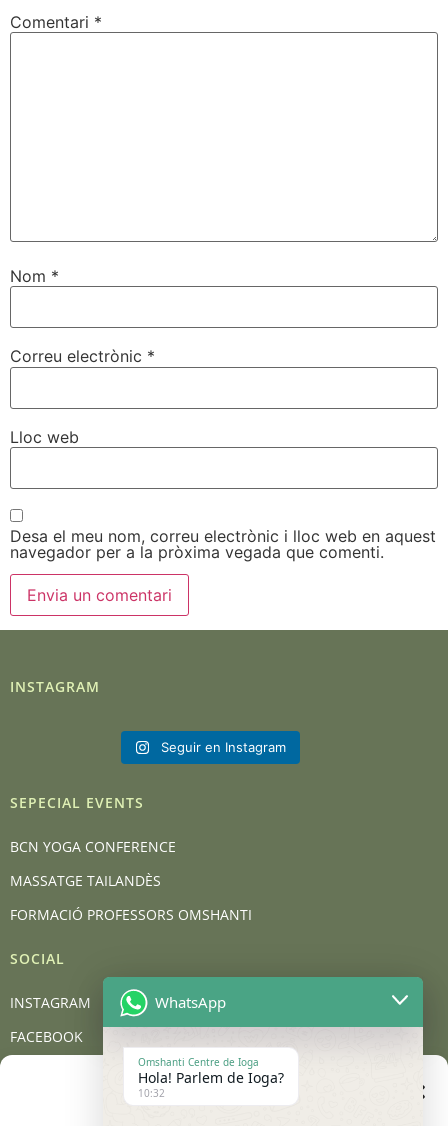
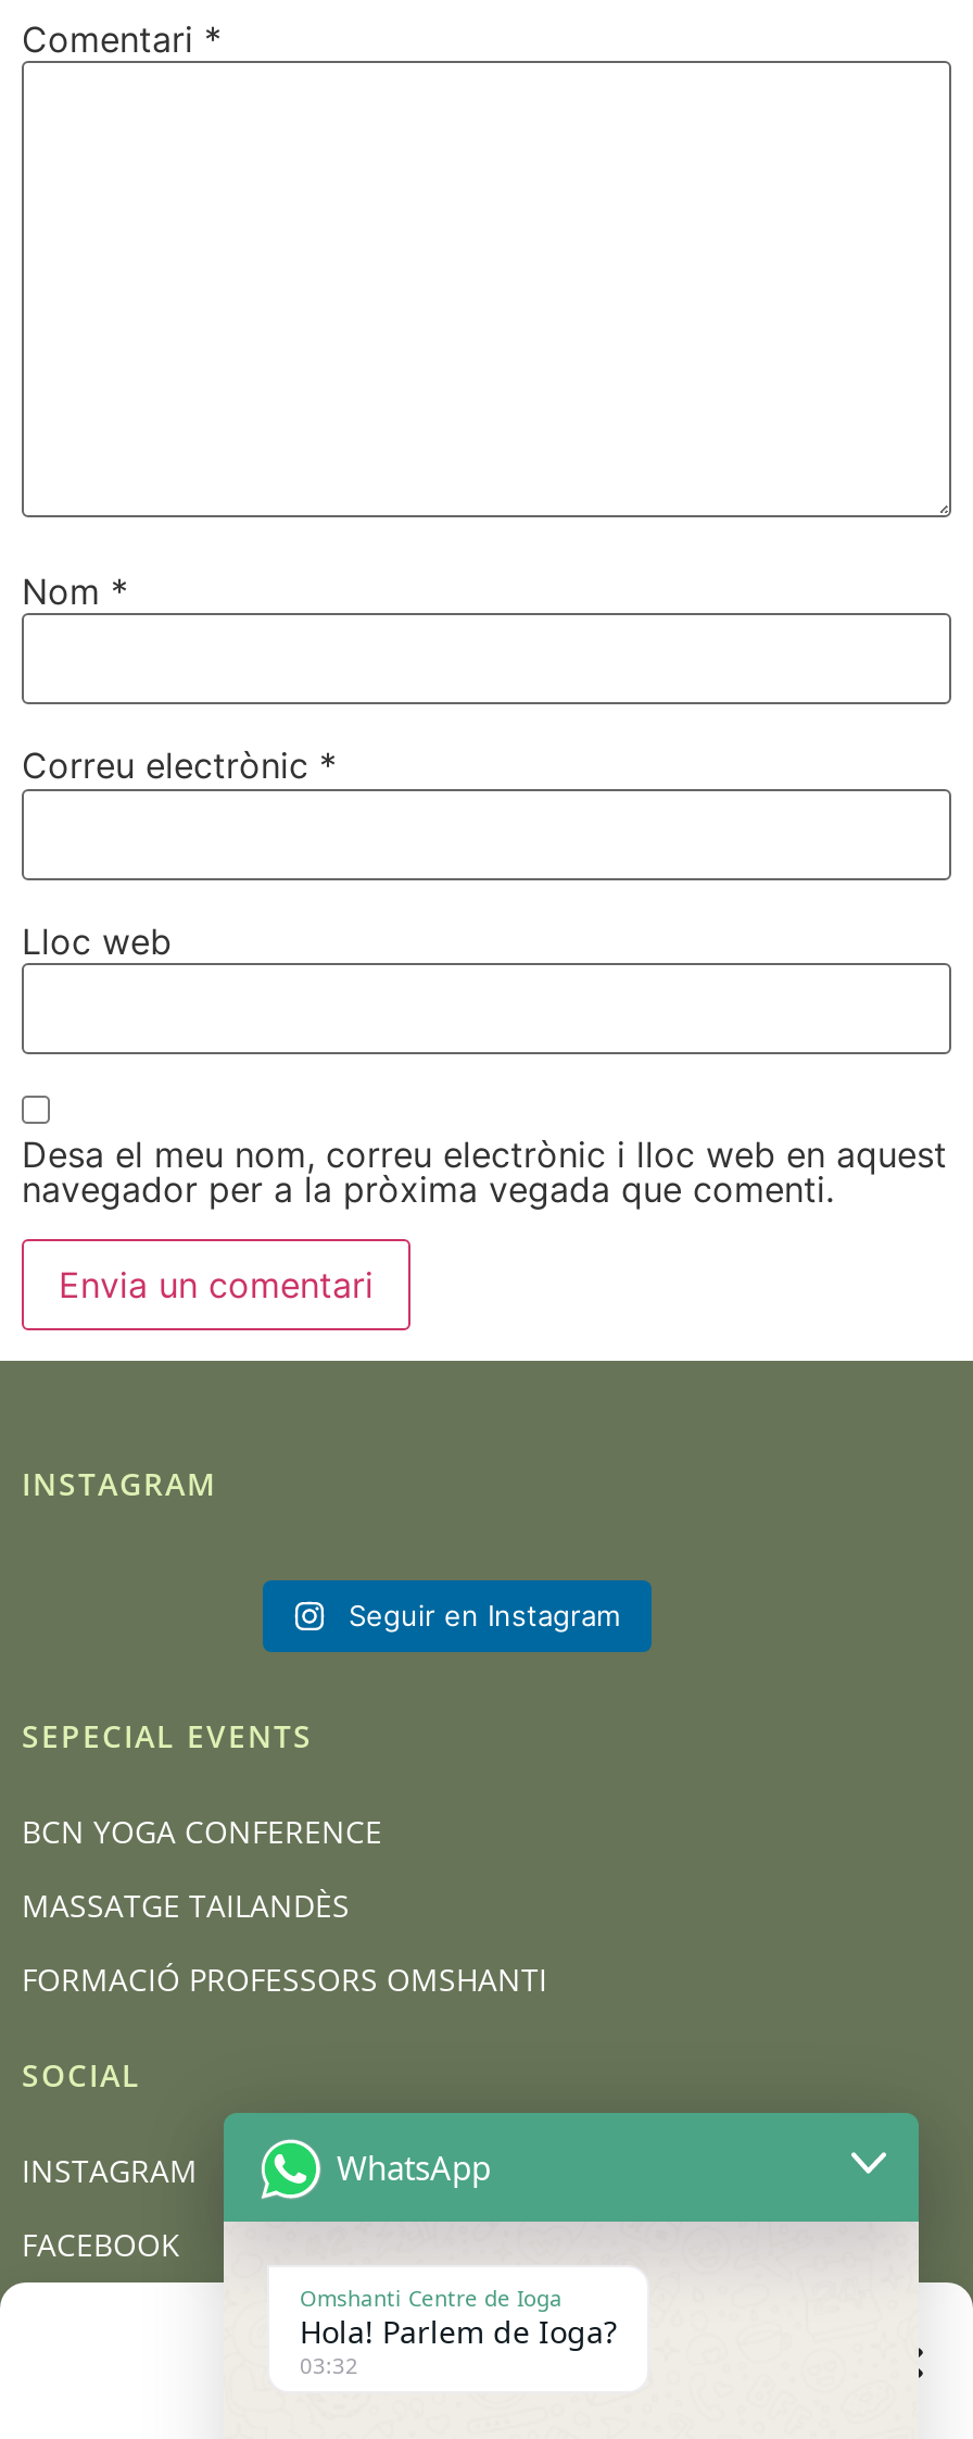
- 10:32
+ 03:32
